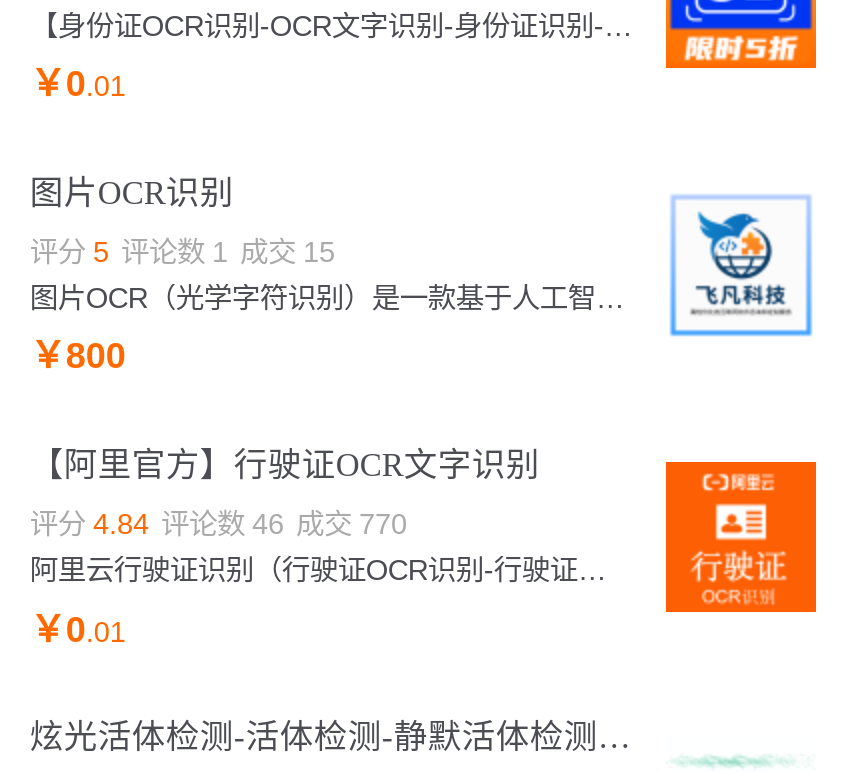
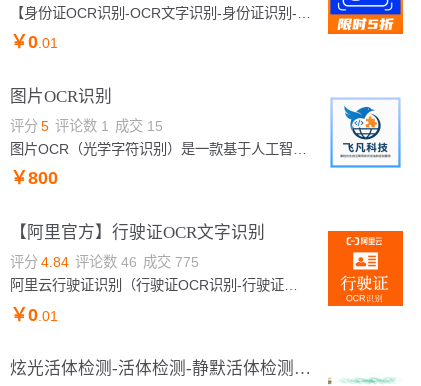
- 评分 4.84 评论数 46 成交 770
+ 评分 4.84 评论数 46 成交 775
